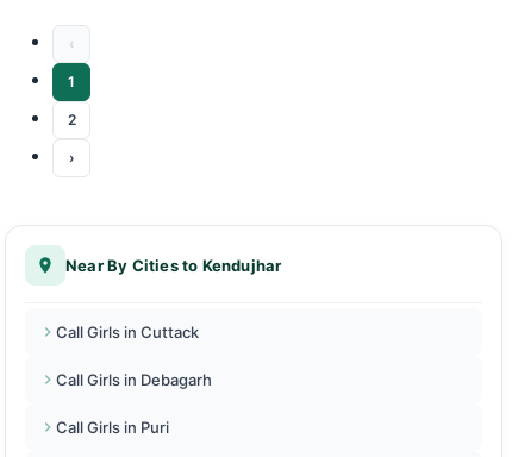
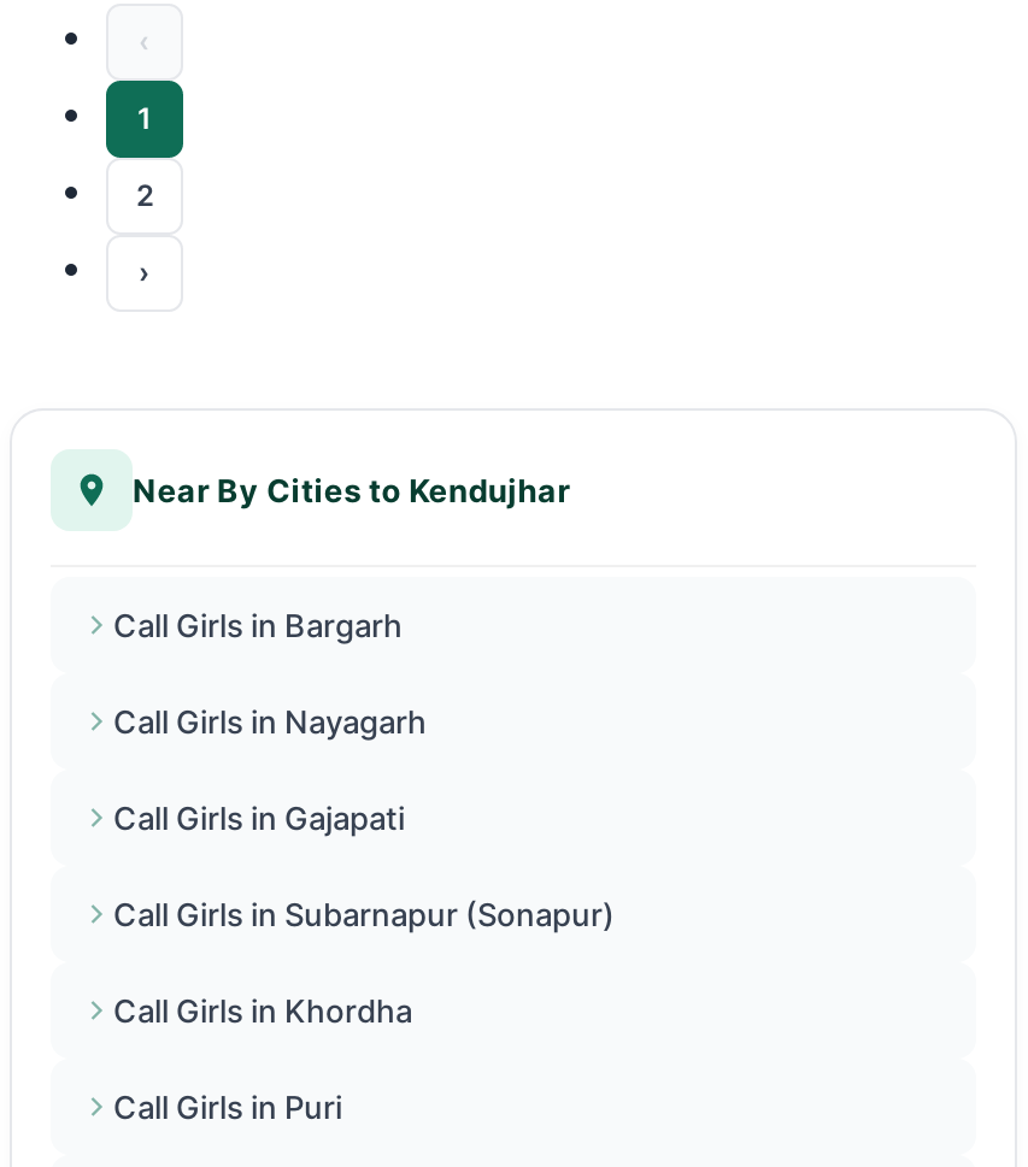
- Call Girls in Cuttack
- Call Girls in Debagarh
+ Call Girls in Bargarh
+ Call Girls in Nayagarh
+ Call Girls in Gajapati
+ Call Girls in Subarnapur (Sonapur)
+ Call Girls in Khordha
